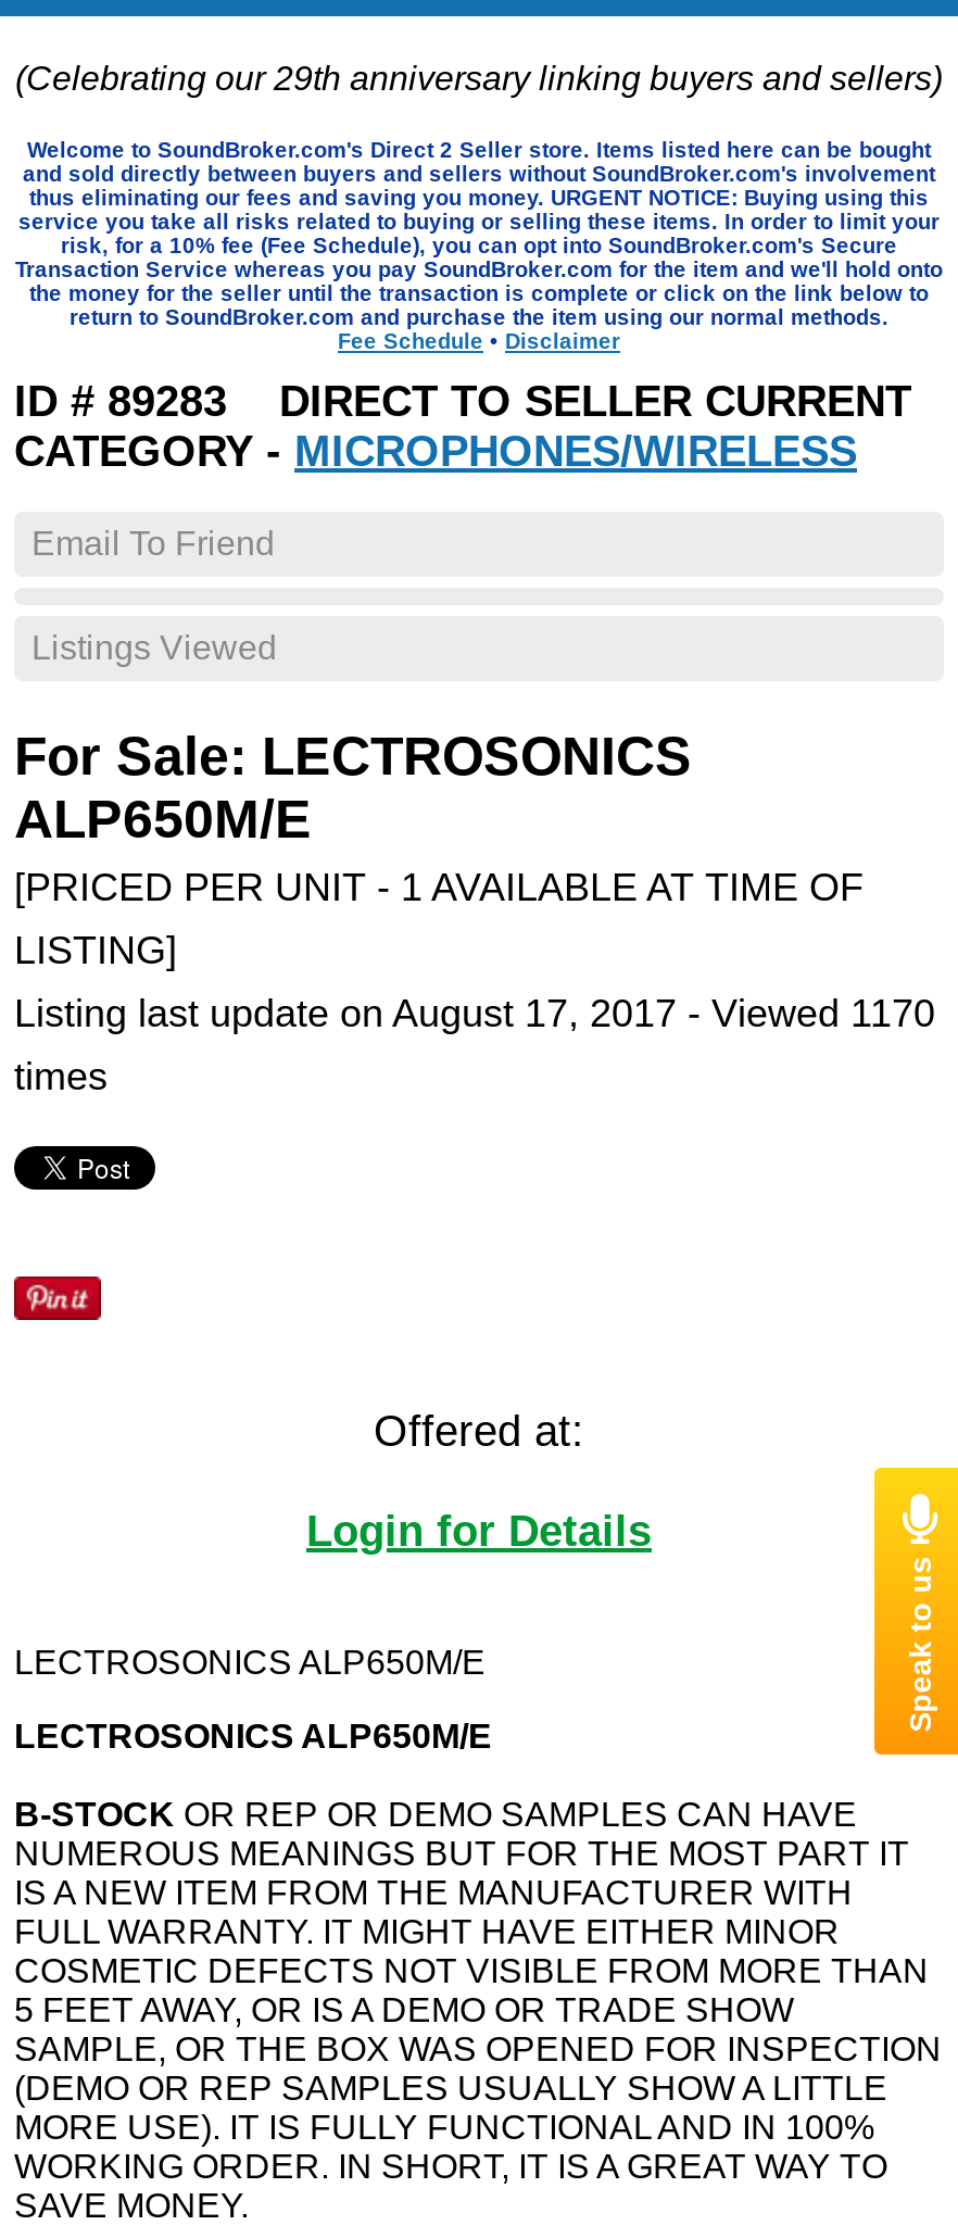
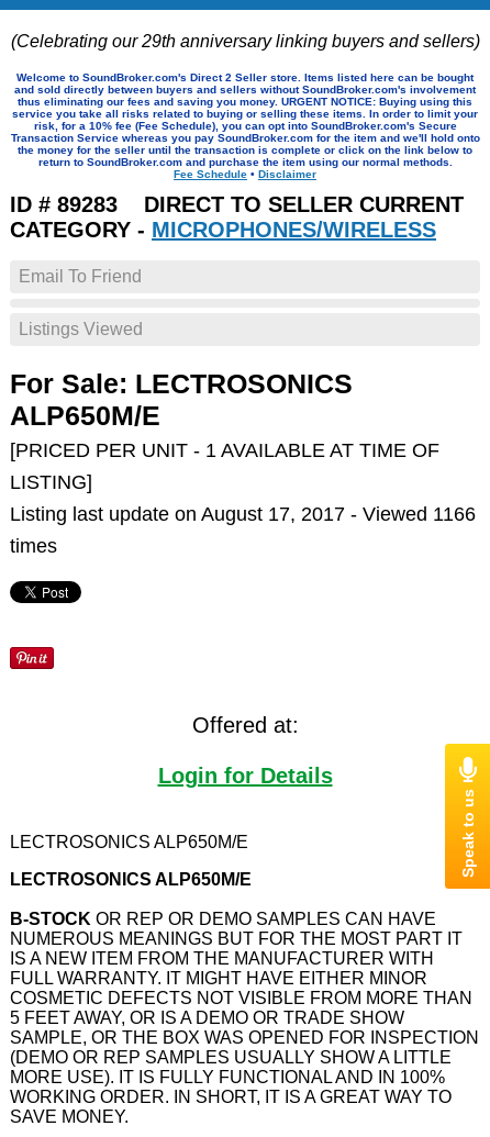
- Listing last update on August 17, 2017 - Viewed 1170
+ Listing last update on August 17, 2017 - Viewed 1166
